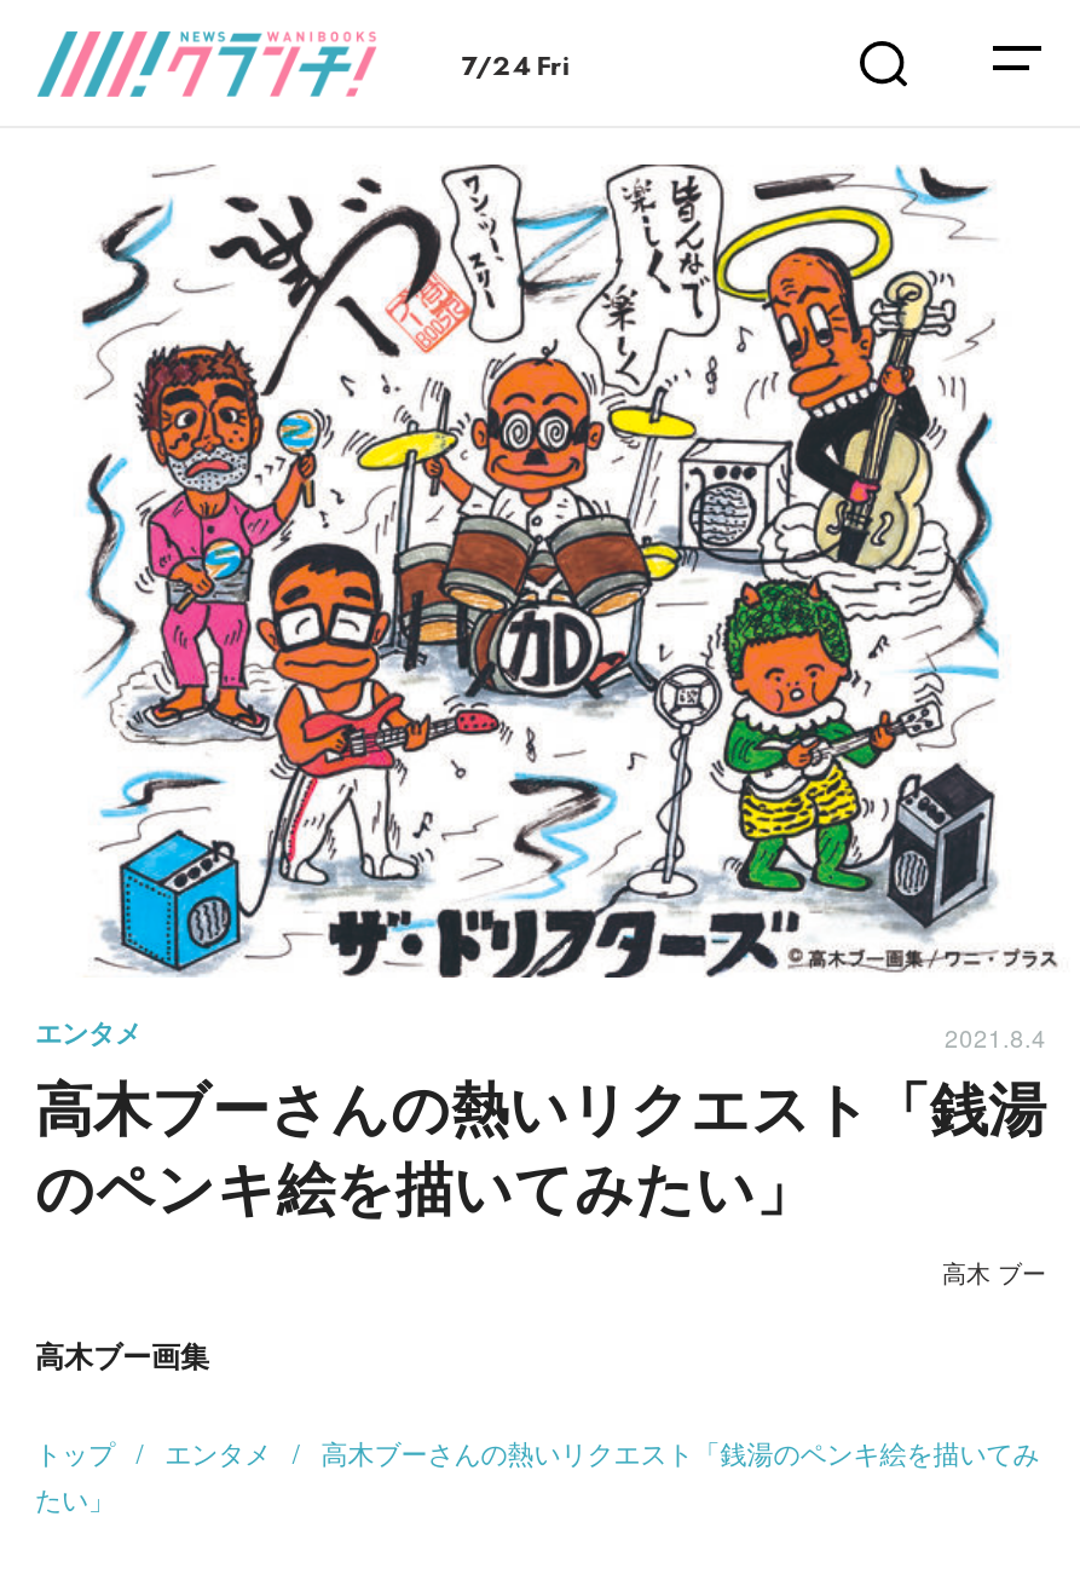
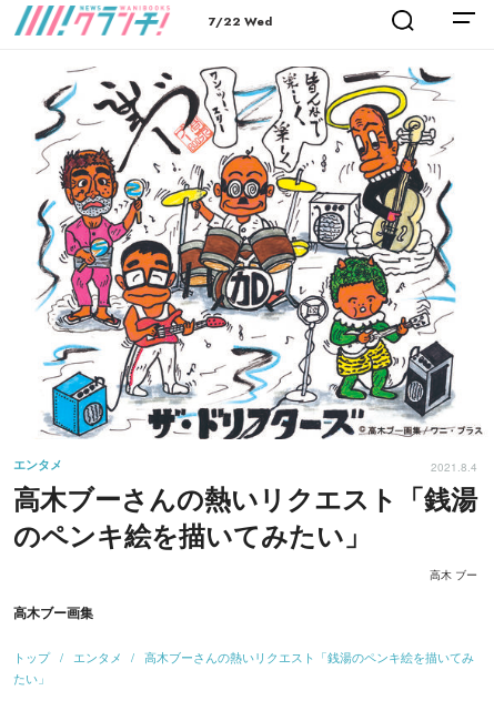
- 7/24 Fri
+ 7/22 Wed
